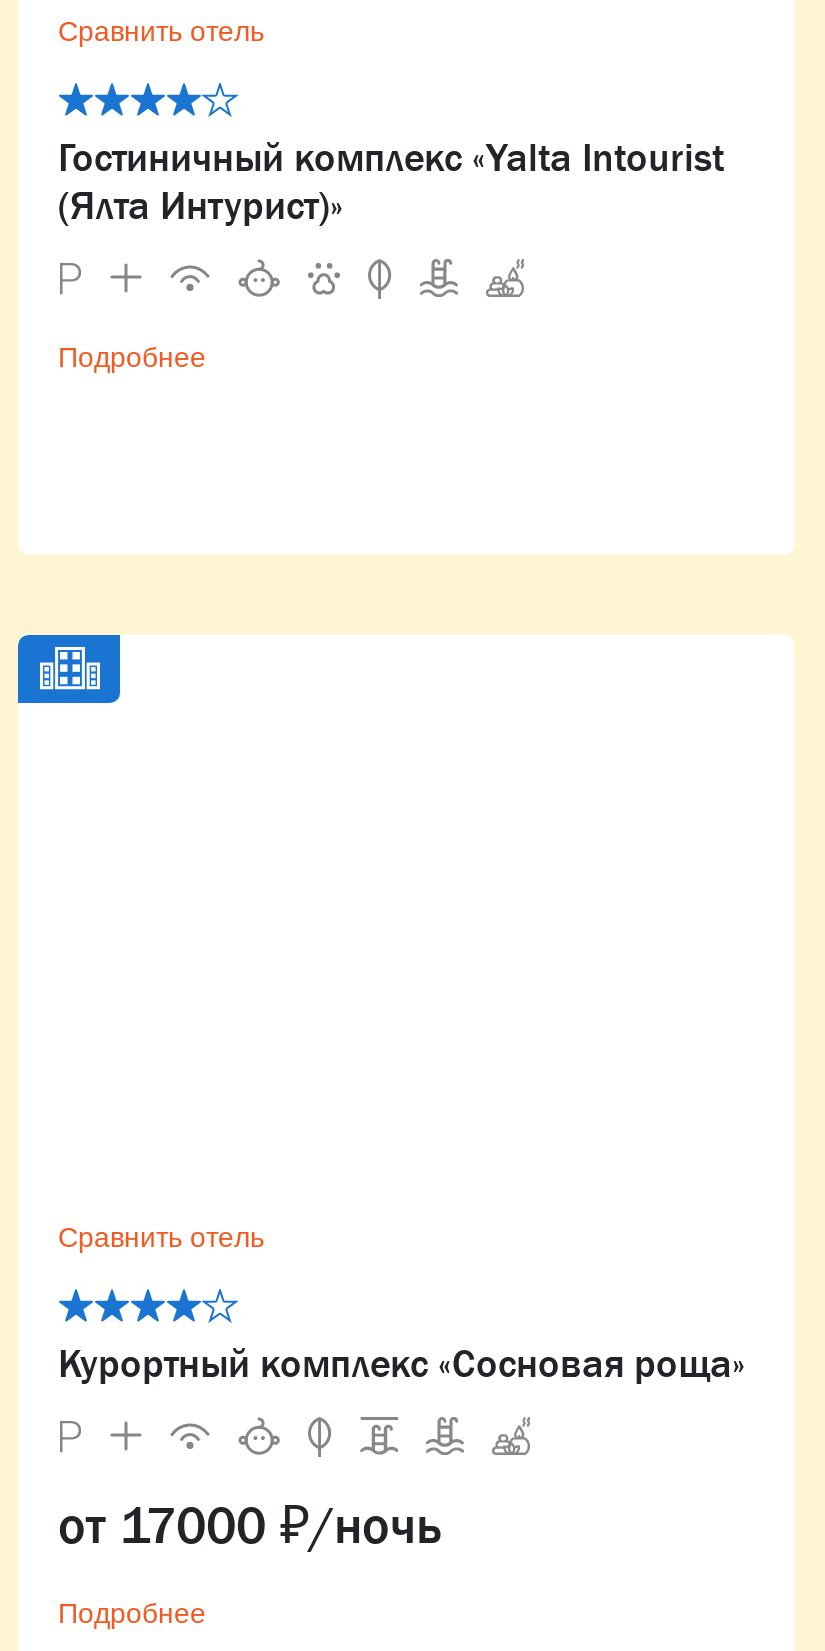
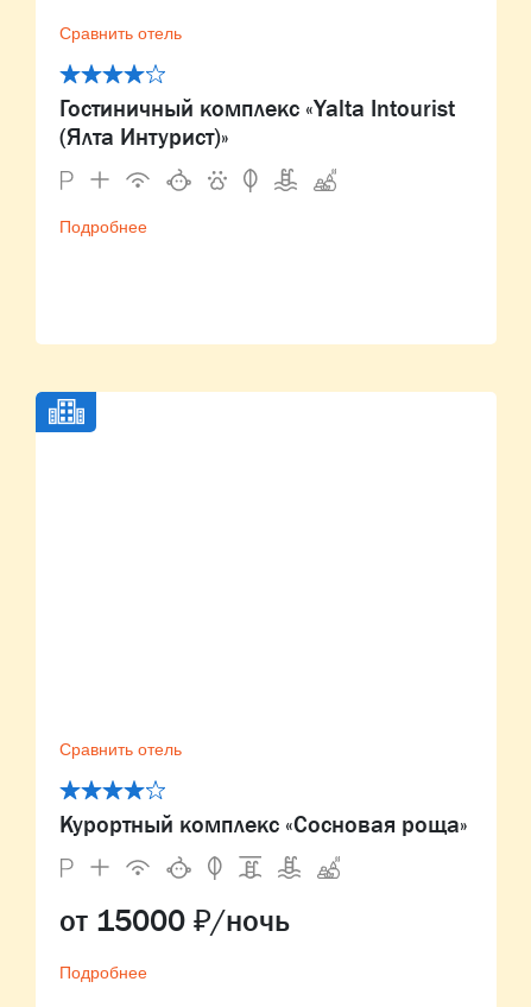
- от 17000 ₽/ночь
+ от 15000 ₽/ночь
